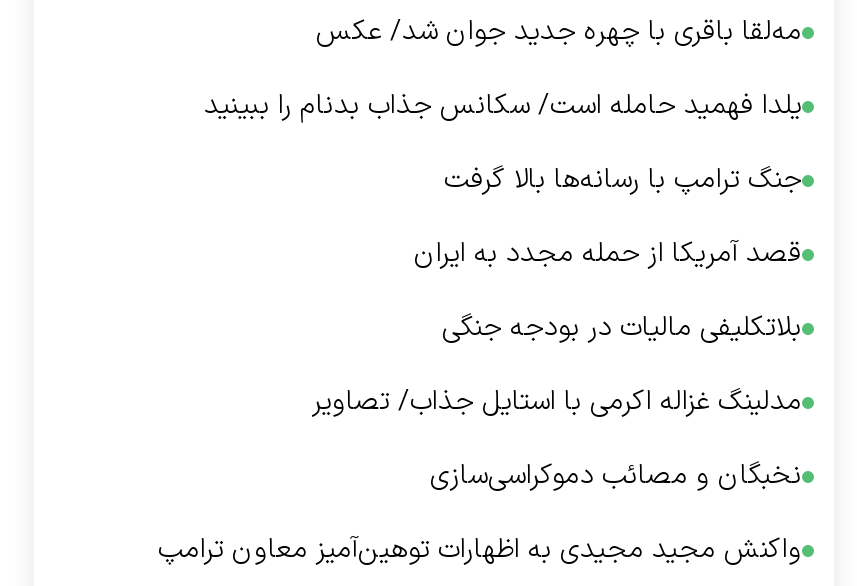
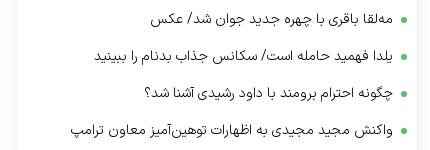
- جنگ ترامپ با رسانه‌ها بالا گرفت
- قصد آمریکا از حمله مجدد به ایران
- بلاتکلیفی مالیات در بودجه جنگی
- مدلینگ غزاله اکرمی با استایل جذاب/ تصاویر
- نخبگان و مصائب دموکراسی‌سازی
+ چگونه احترام برومند با داود رشیدی آشنا شد؟
